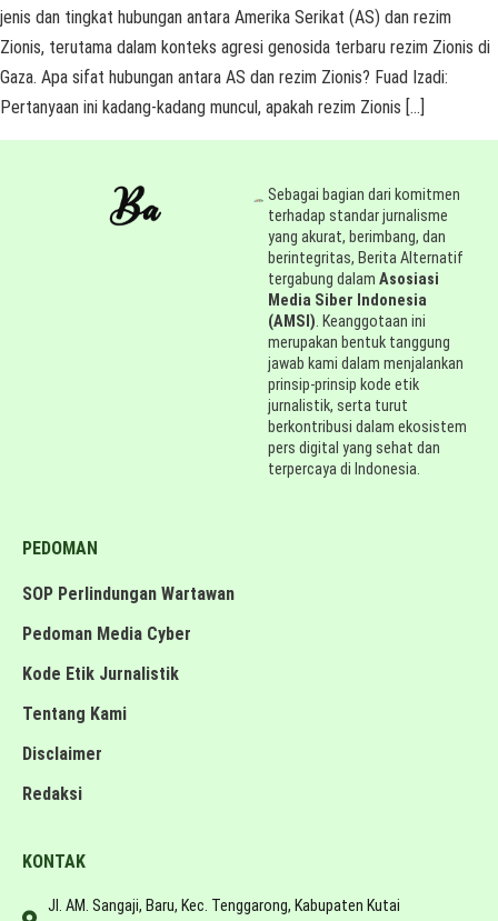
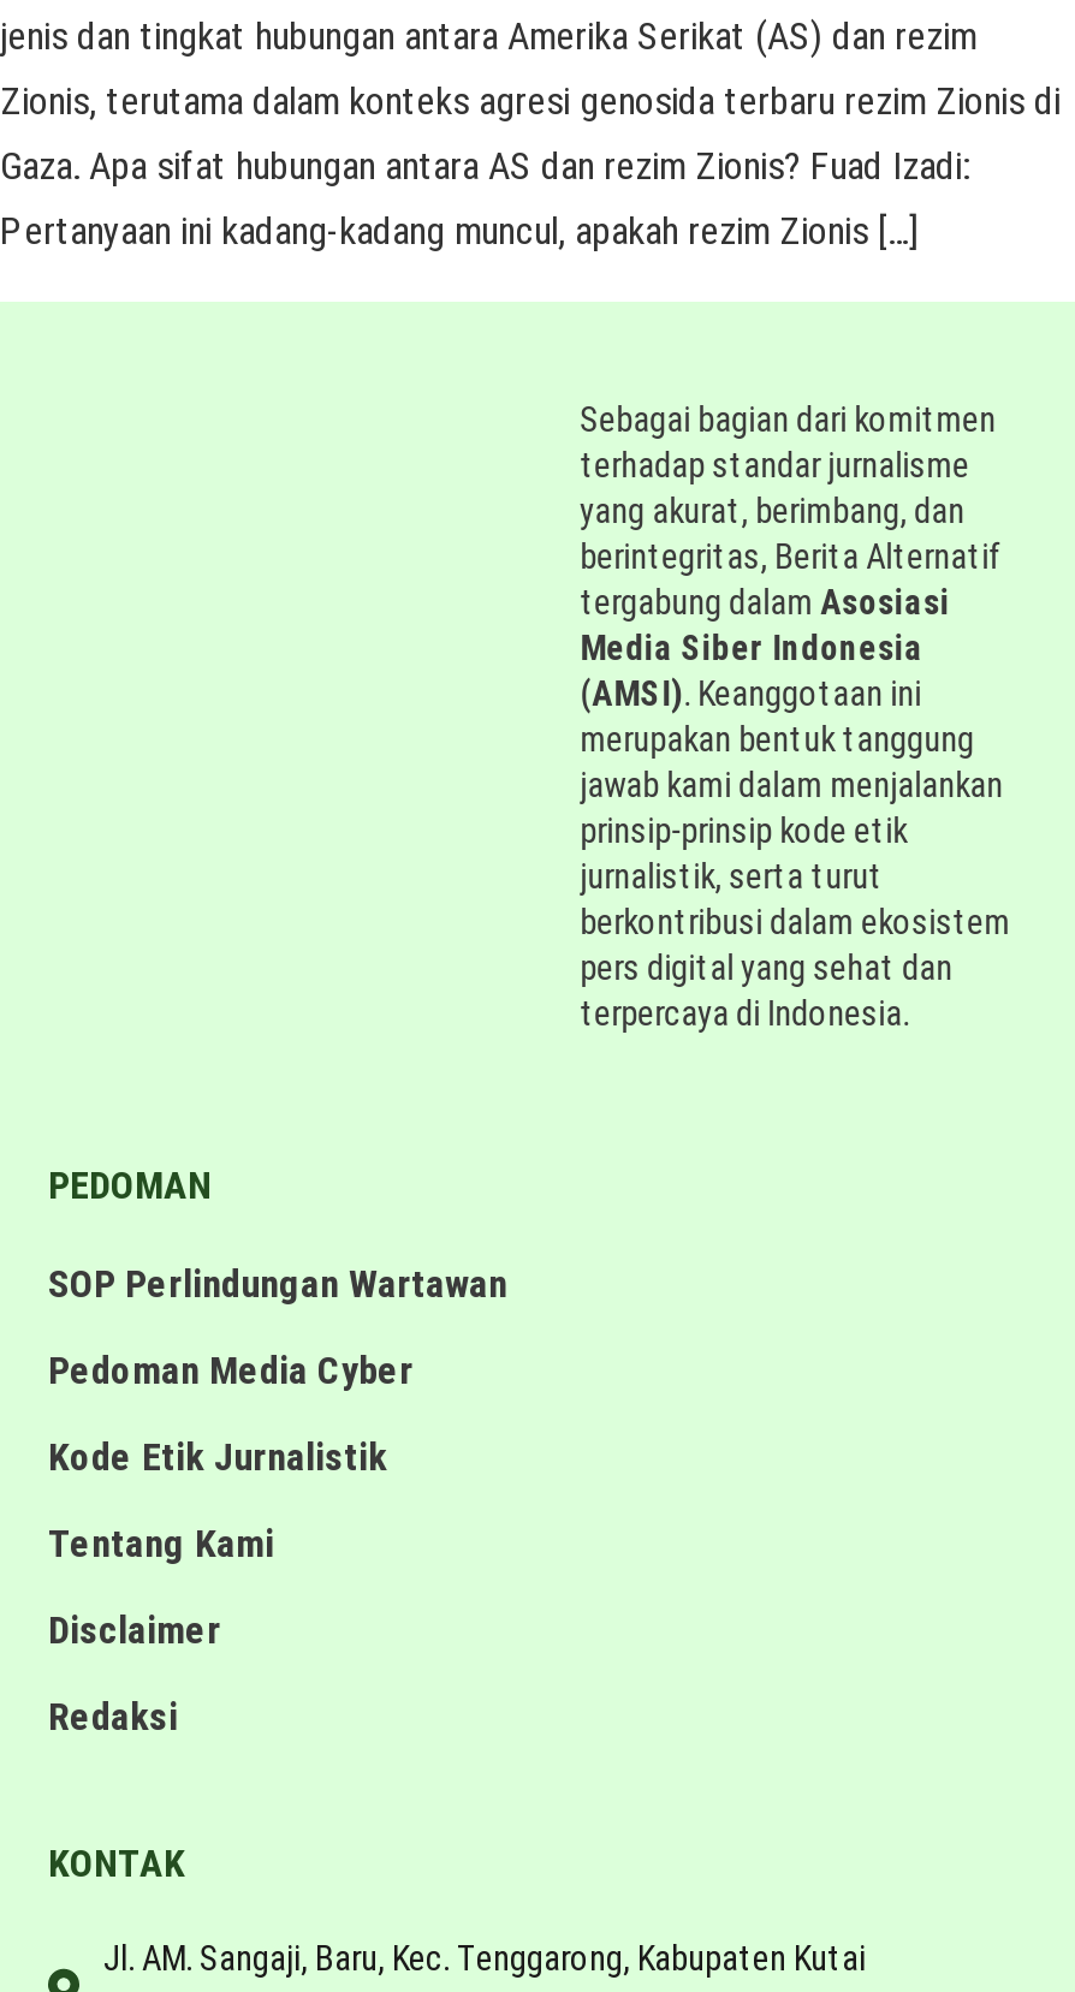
- [image]
